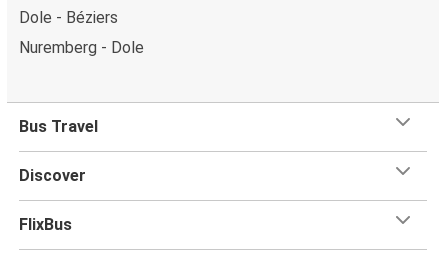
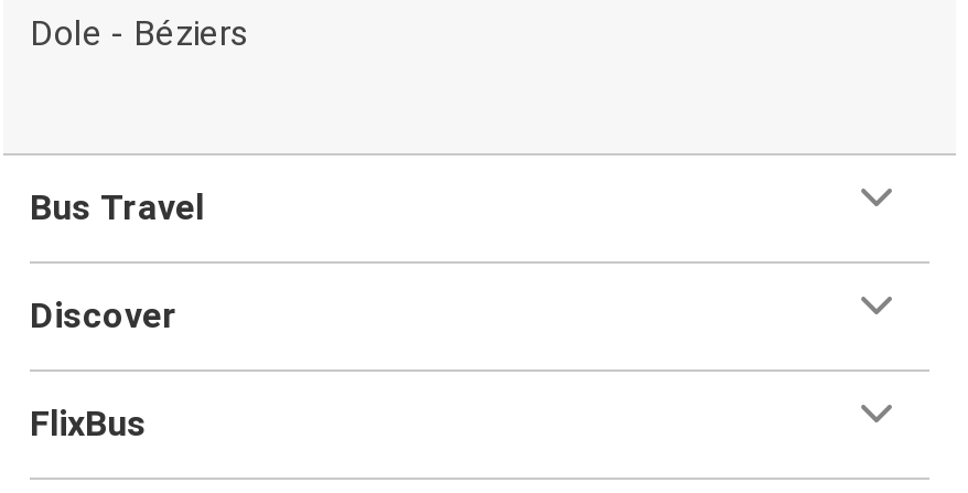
- Nuremberg - Dole
